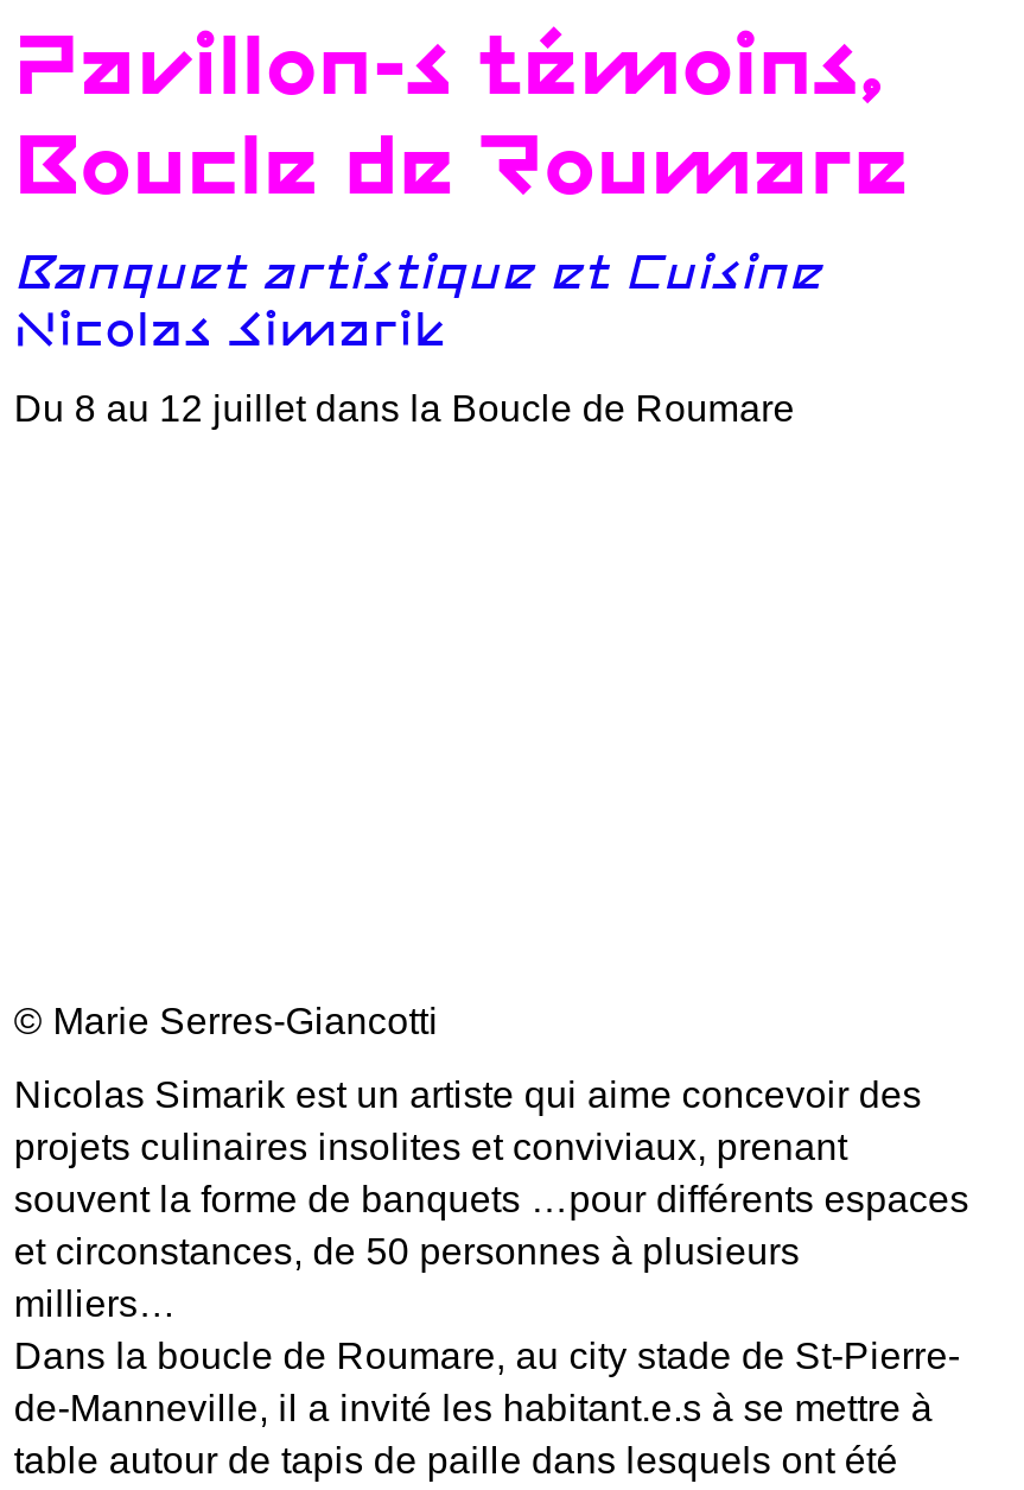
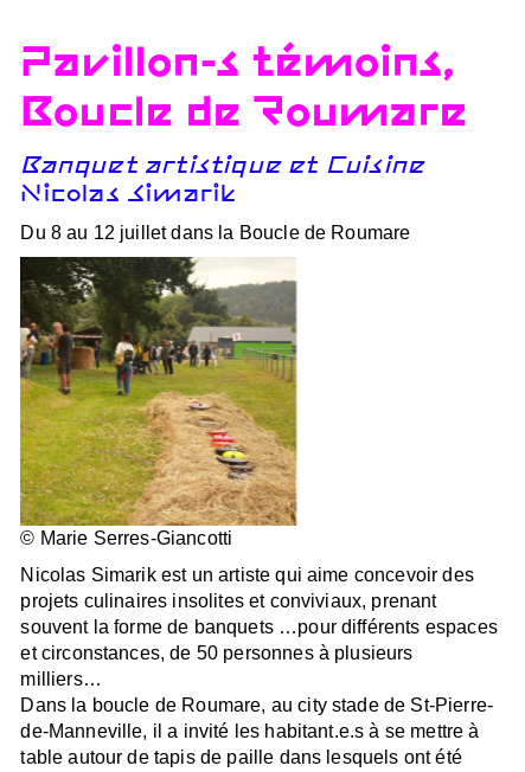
+ [image]
